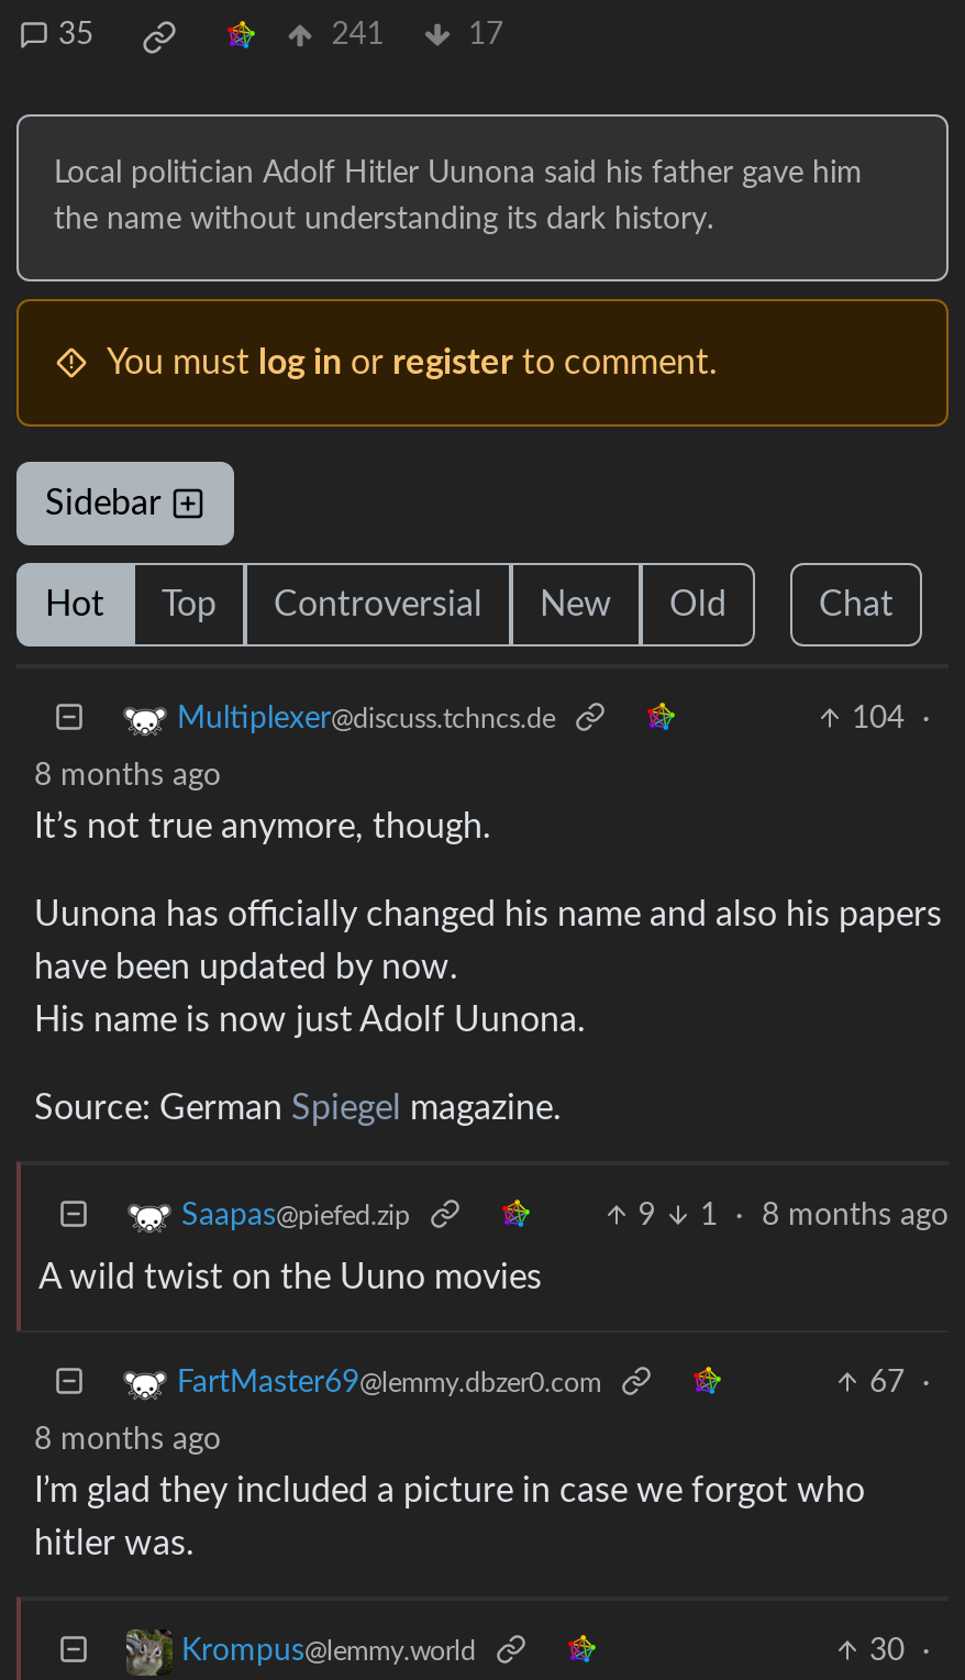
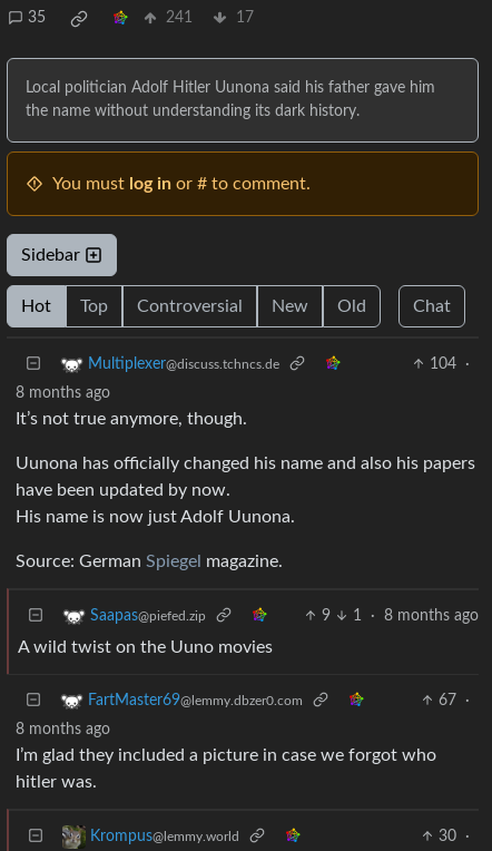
- You must log in or register to comment.
+ You must log in or # to comment.
